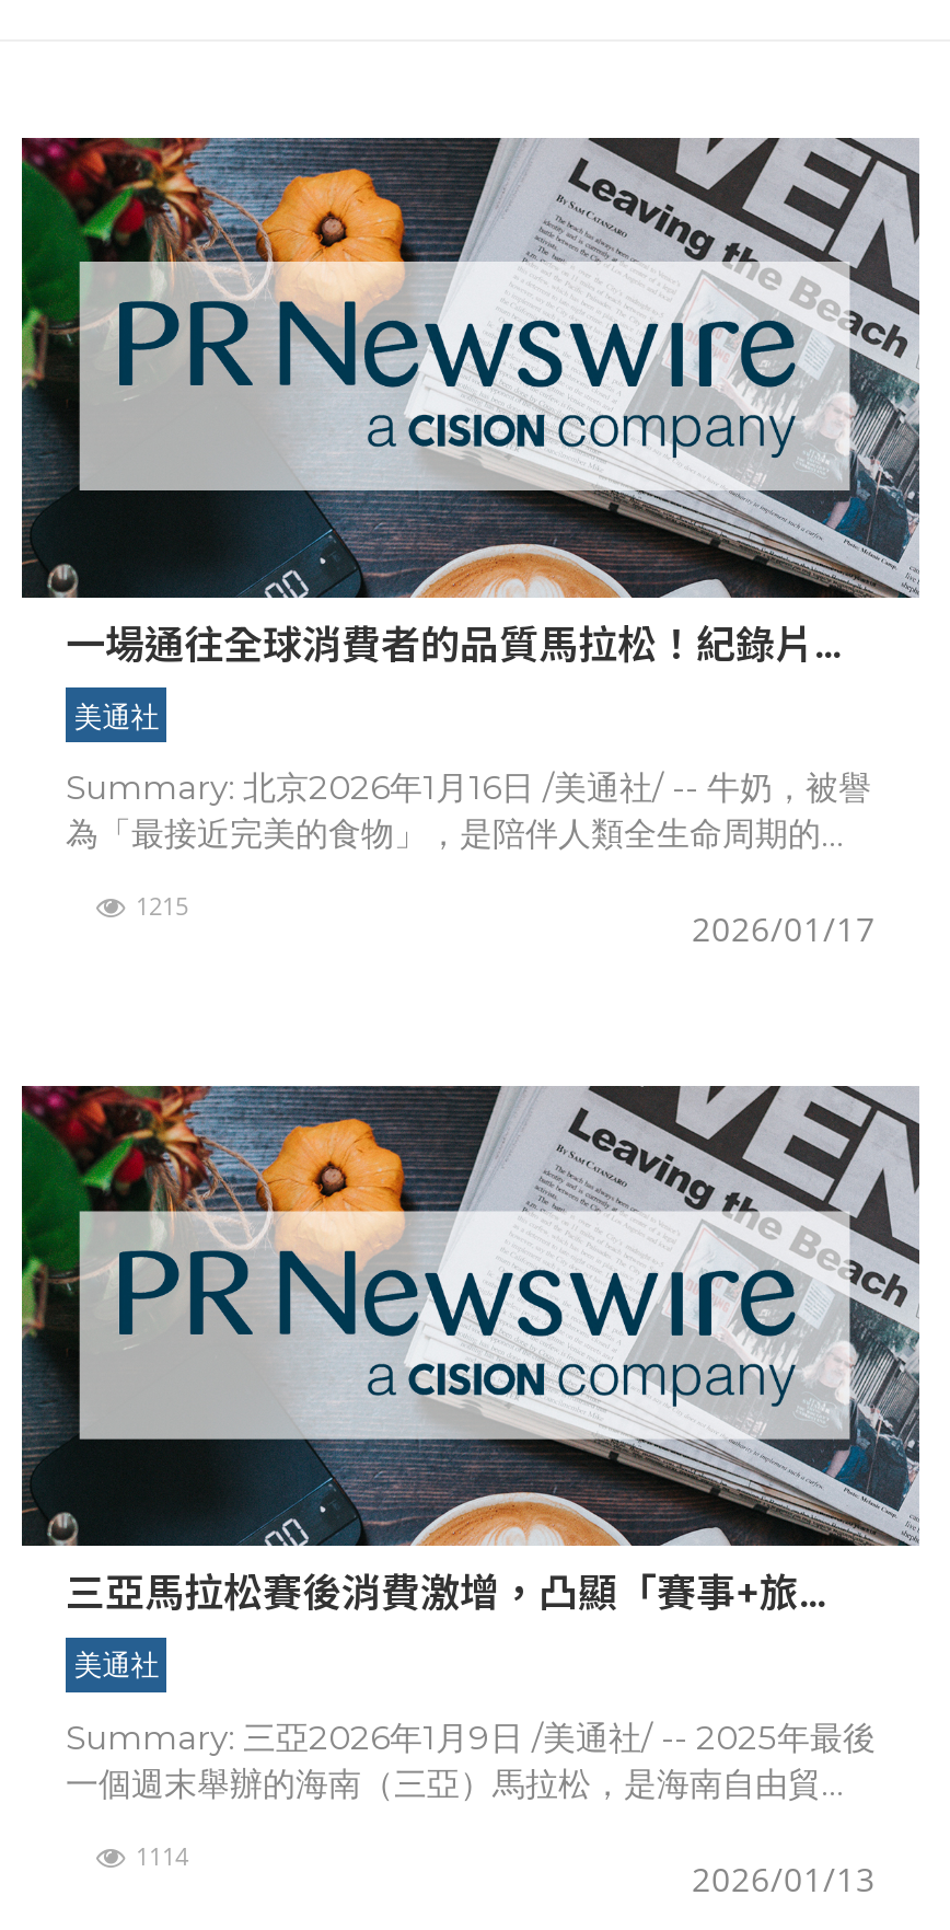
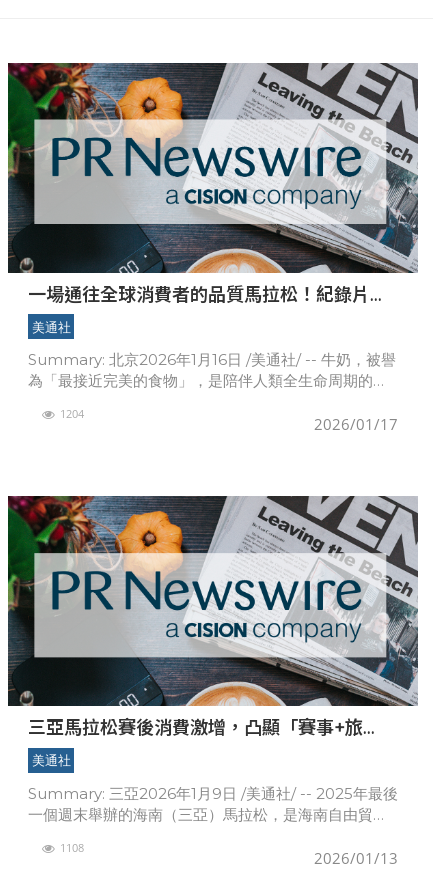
- 1215
+ 1204

- 1114
+ 1108
